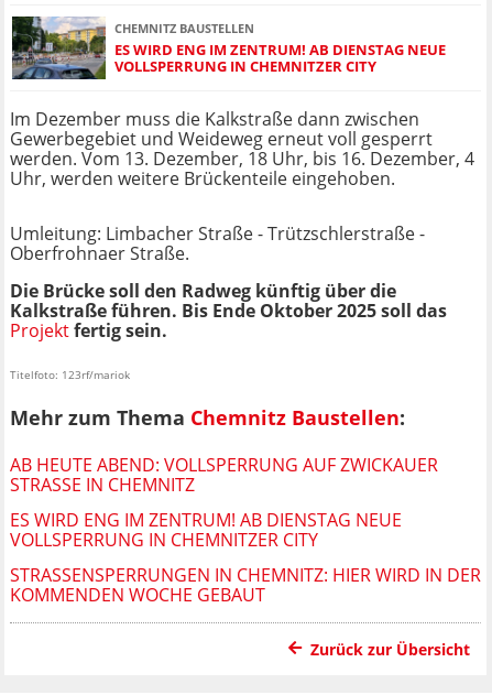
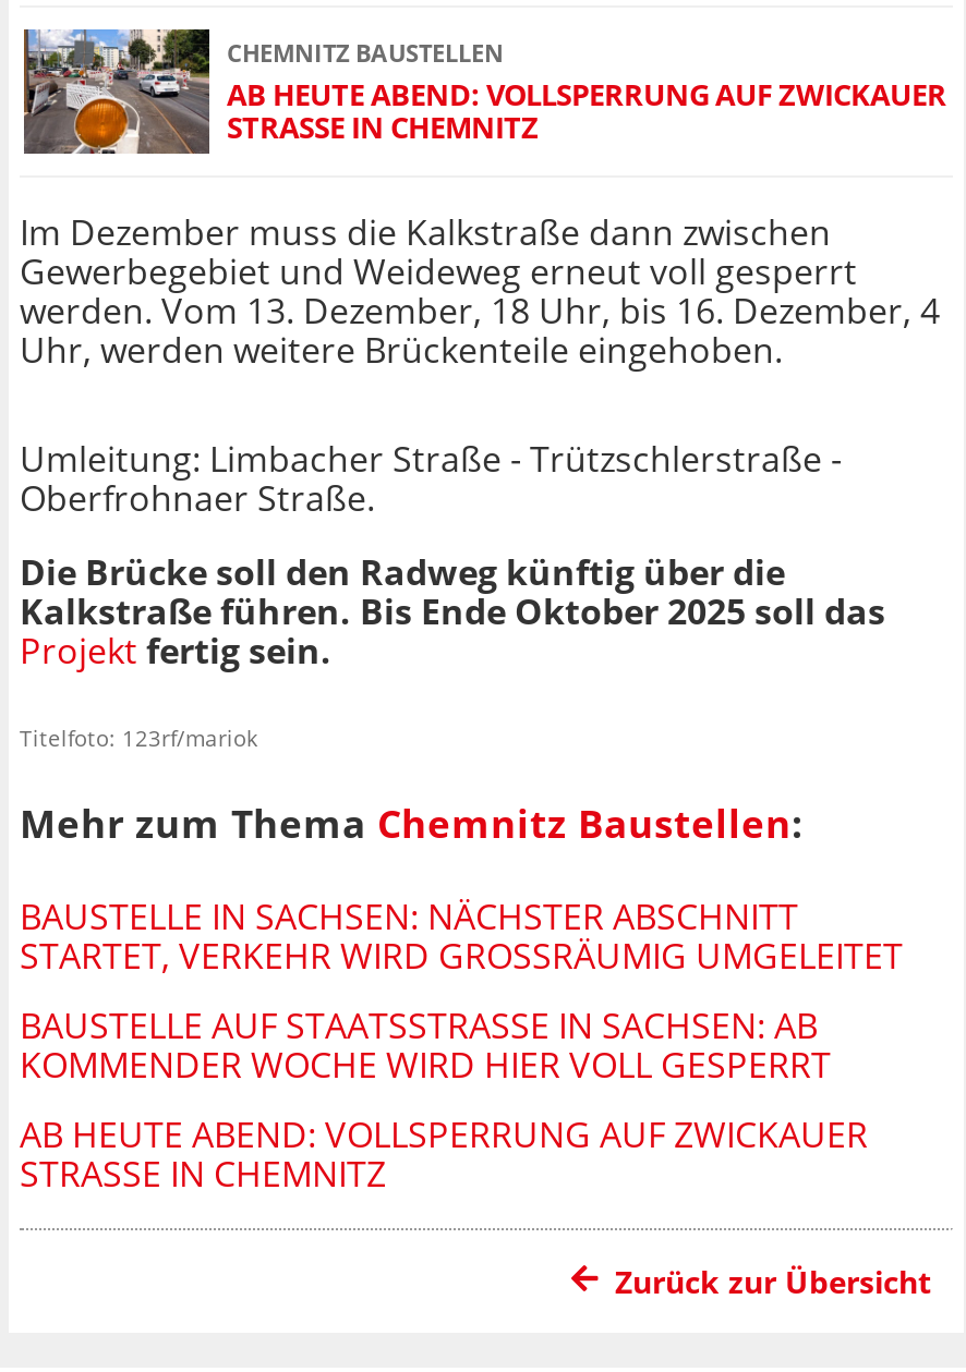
- [image]
- ES WIRD ENG IM ZENTRUM! AB DIENSTAG NEUE
- VOLLSPERRUNG IN CHEMNITZER CITY
+ [image]
+ AB HEUTE ABEND: VOLLSPERRUNG AUF ZWICKAUER
+ STRASSE IN CHEMNITZ

+ BAUSTELLE IN SACHSEN: NÄCHSTER ABSCHNITT
+ STARTET, VERKEHR WIRD GROSSRÄUMIG UMGELEITET
+ BAUSTELLE AUF STAATSSTRASSE IN SACHSEN: AB K
+ OMMENDER WOCHE WIRD HIER VOLL GESPERRT

moved down: AB HEUTE ABEND: VOLLSPERRUNG AUF ZWICKAUER | STRASSE IN CHEMNITZ

- ES WIRD ENG IM ZENTRUM! AB DIENSTAG NEUE
- VOLLSPERRUNG IN CHEMNITZER CITY
- STRASSENSPERRUNGEN IN CHEMNITZ: HIER WIRD IN DER K
- OMMENDEN WOCHE GEBAUT
